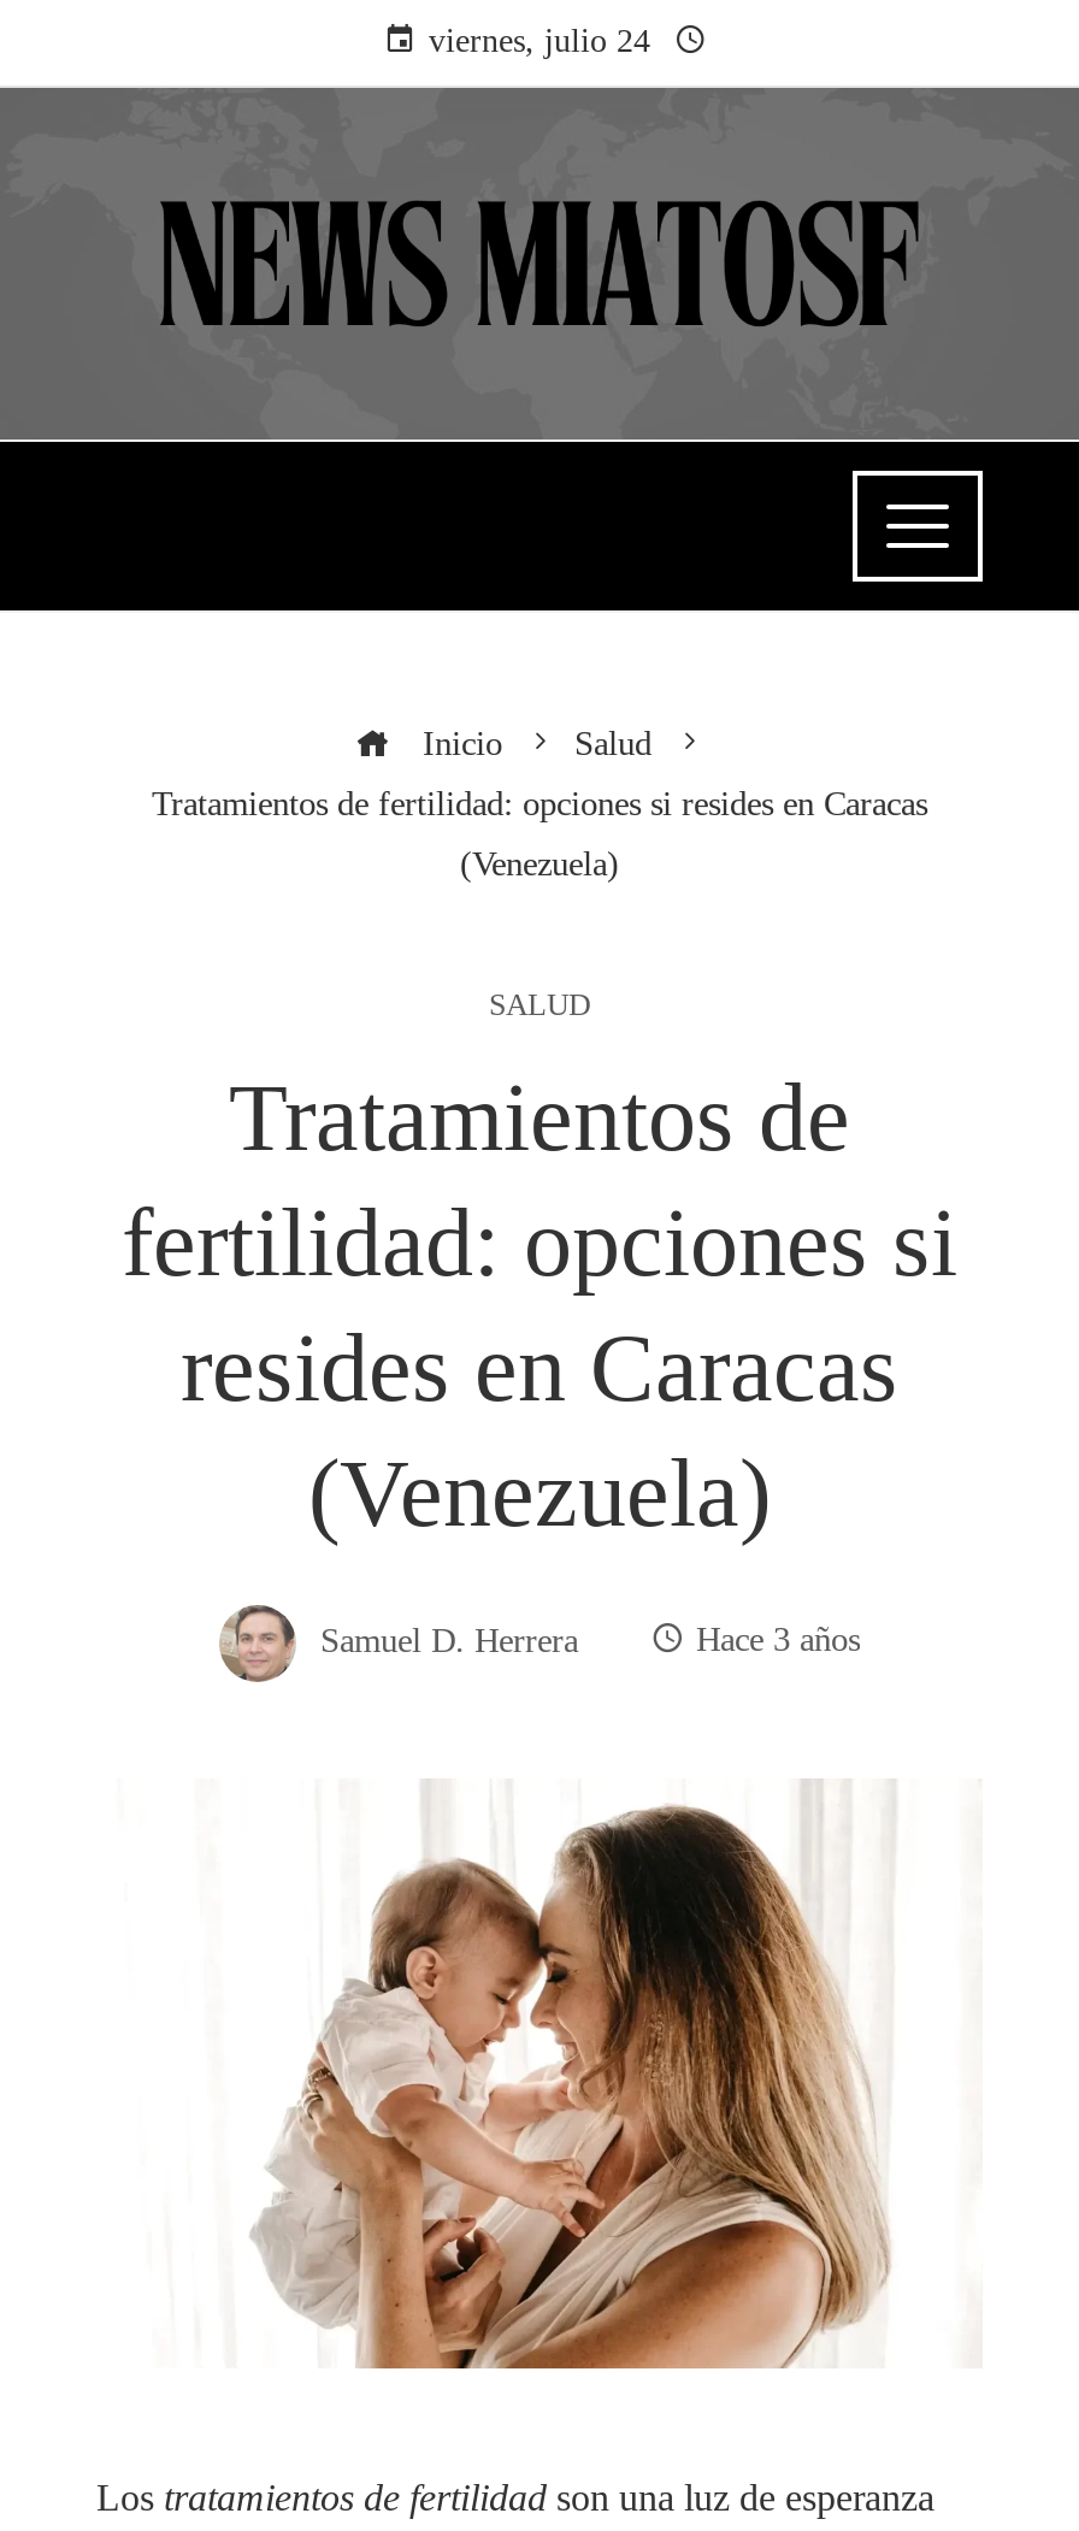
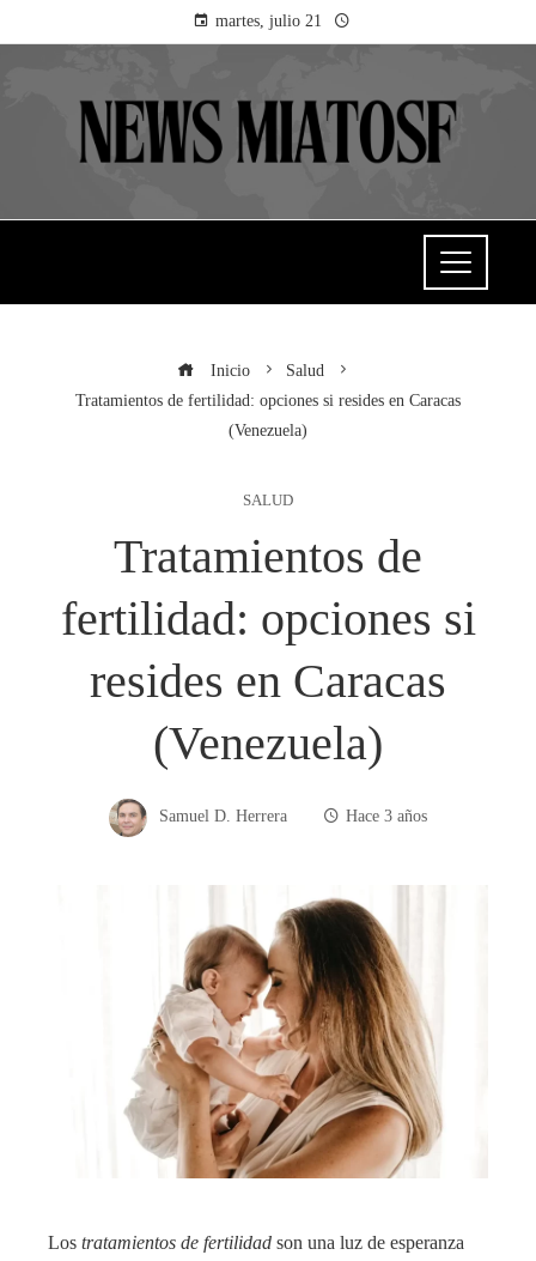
- viernes, julio 24
+ martes, julio 21
